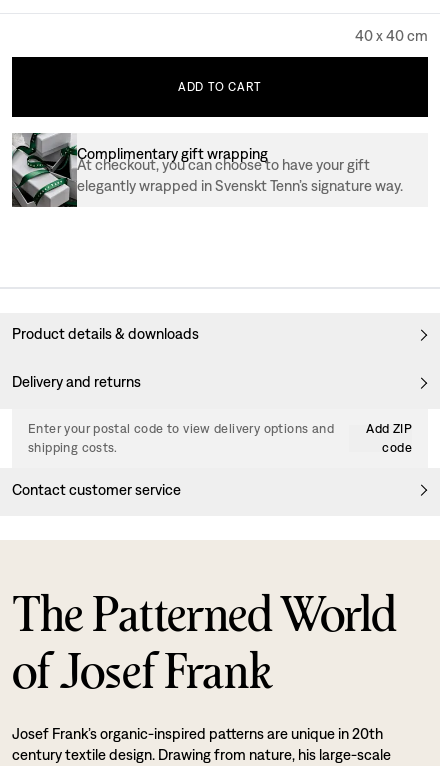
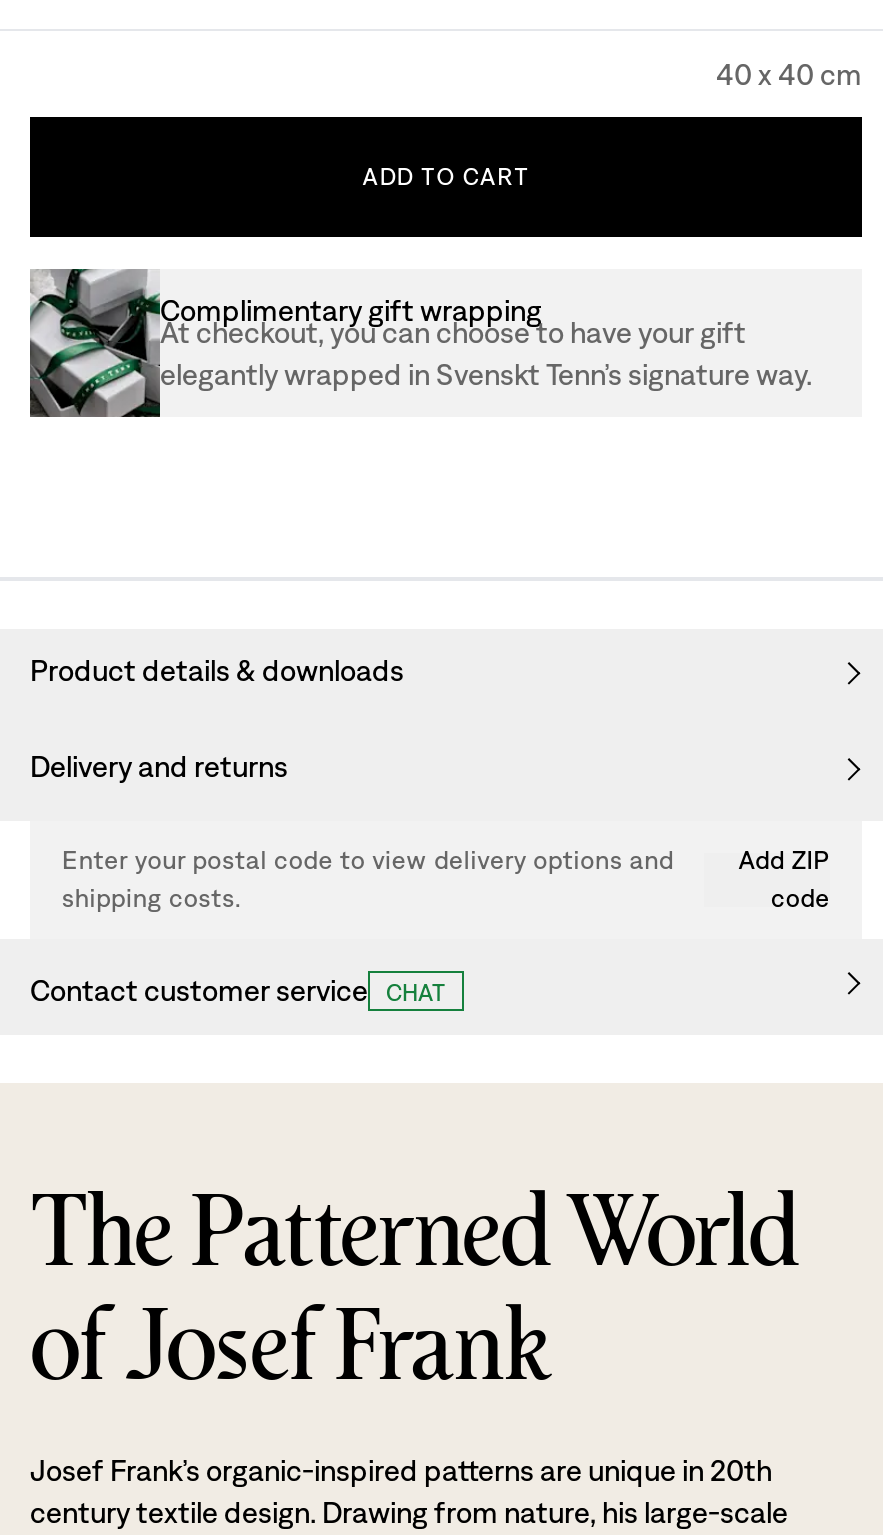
+ CHAT
